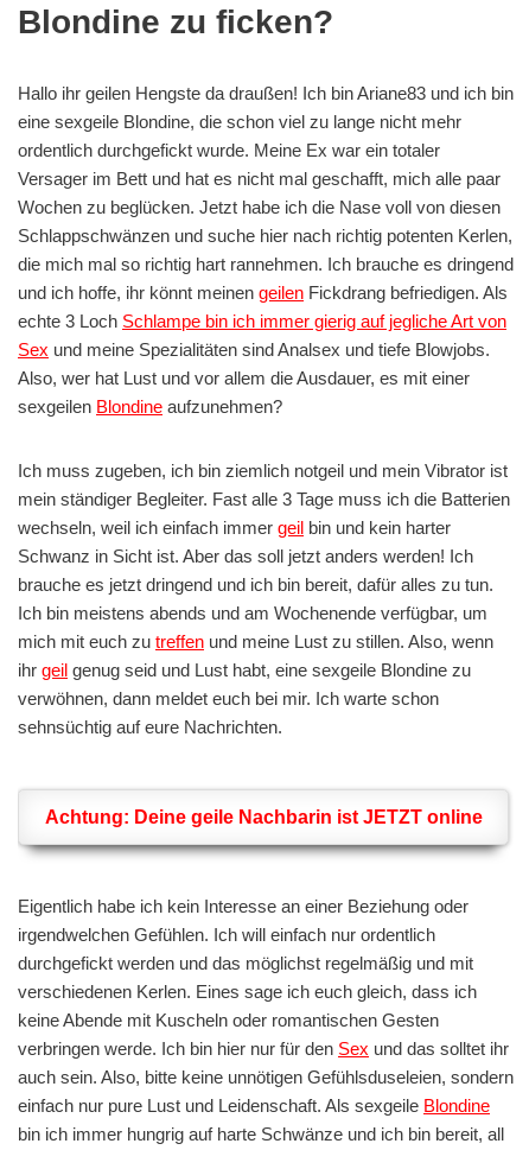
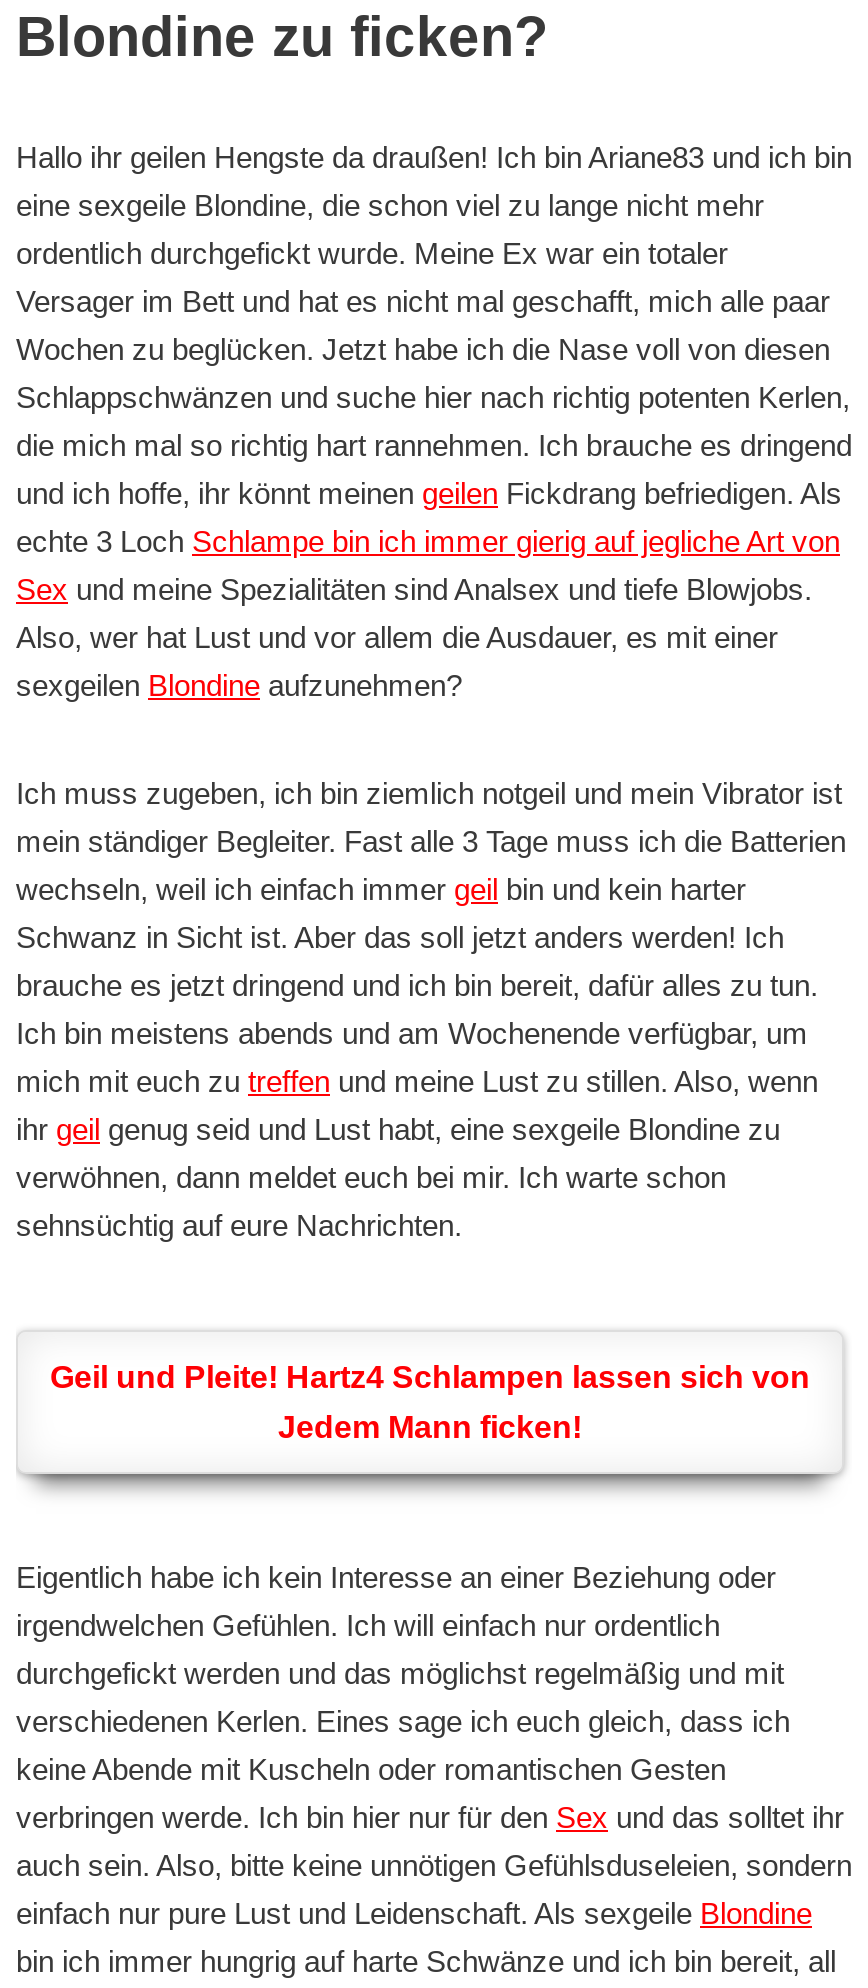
- Achtung: Deine geile Nachbarin ist JETZT online
+ Geil und Pleite! Hartz4 Schlampen lassen sich von
+ Jedem Mann ficken!
